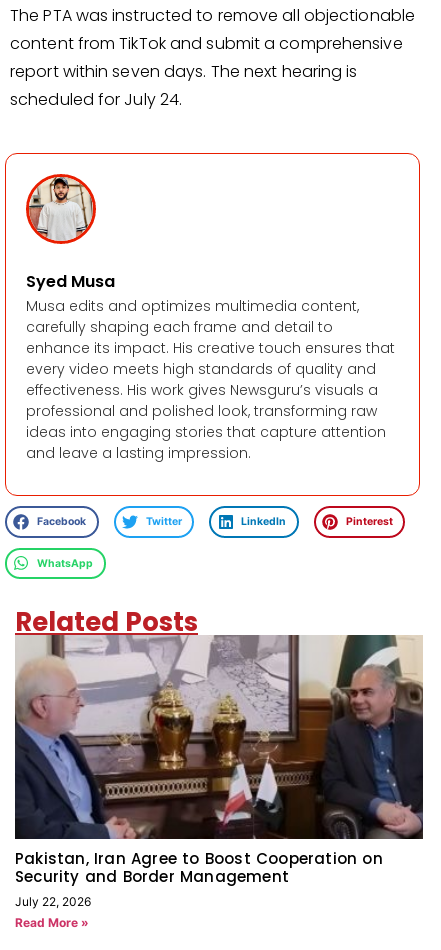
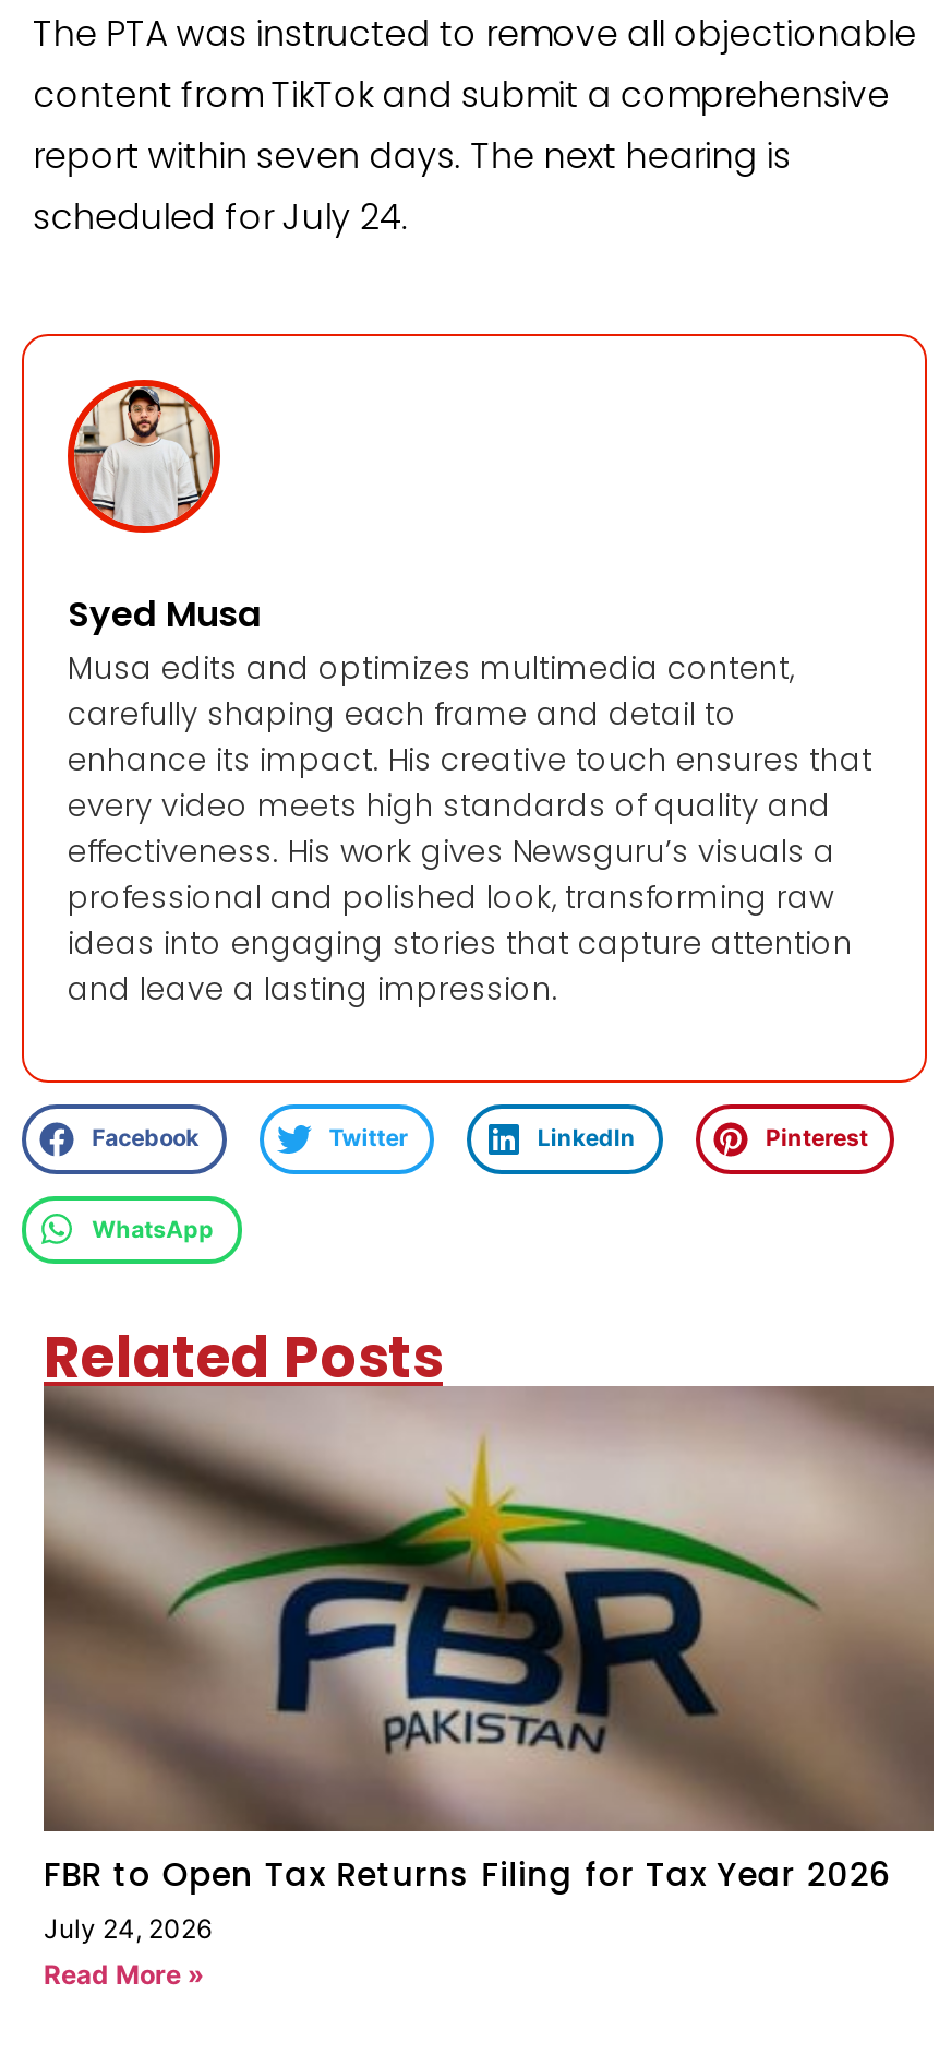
- [image]
- Pakistan, Iran Agree to Boost Cooperation on
- Security and Border Management
- July 22, 2026
+ [image]
+ FBR to Open Tax Returns Filing for Tax Year 2026
+ July 24, 2026
